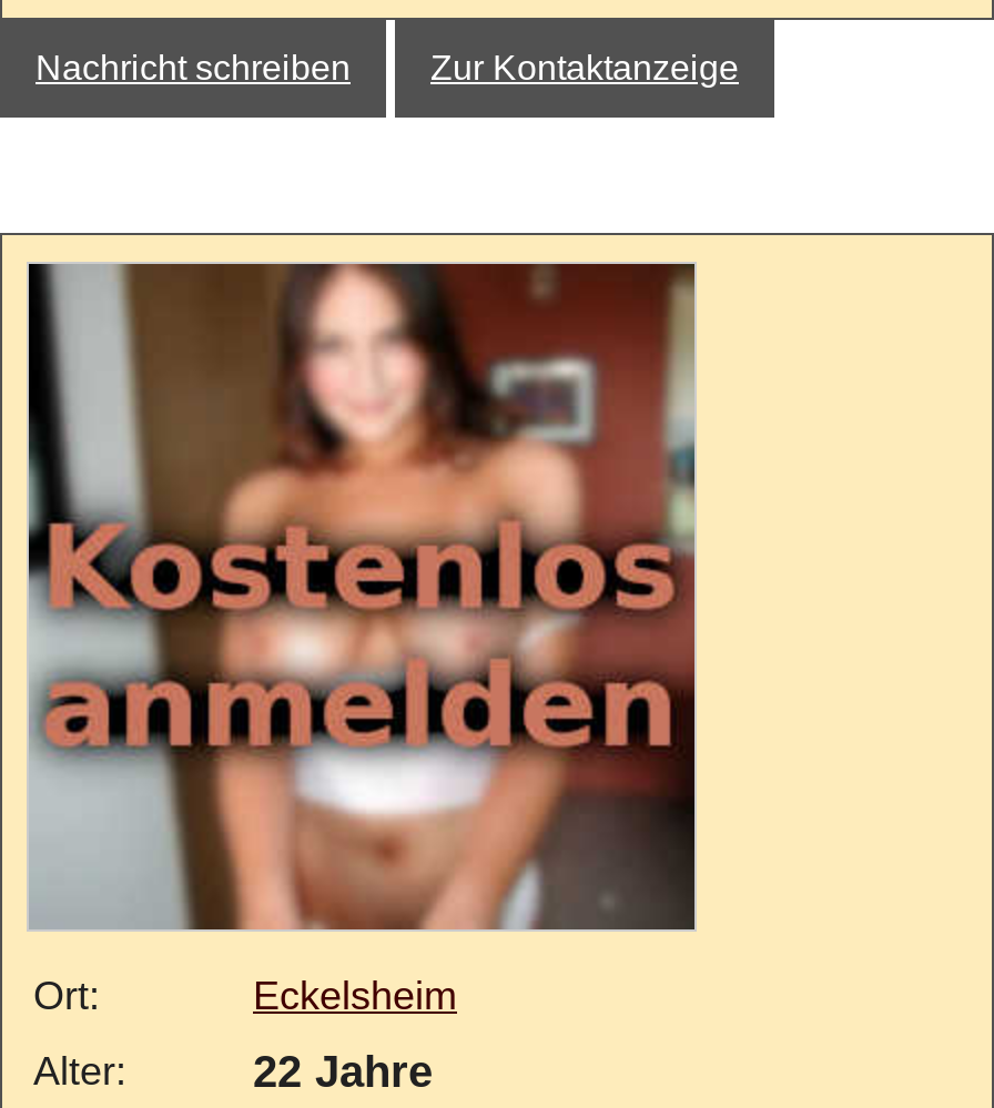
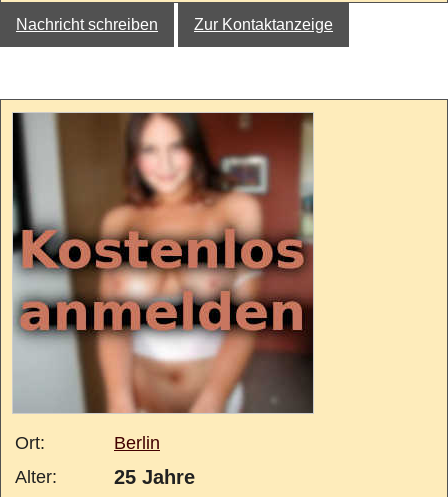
- Eckelsheim
+ Berlin

- 22 Jahre
+ 25 Jahre
